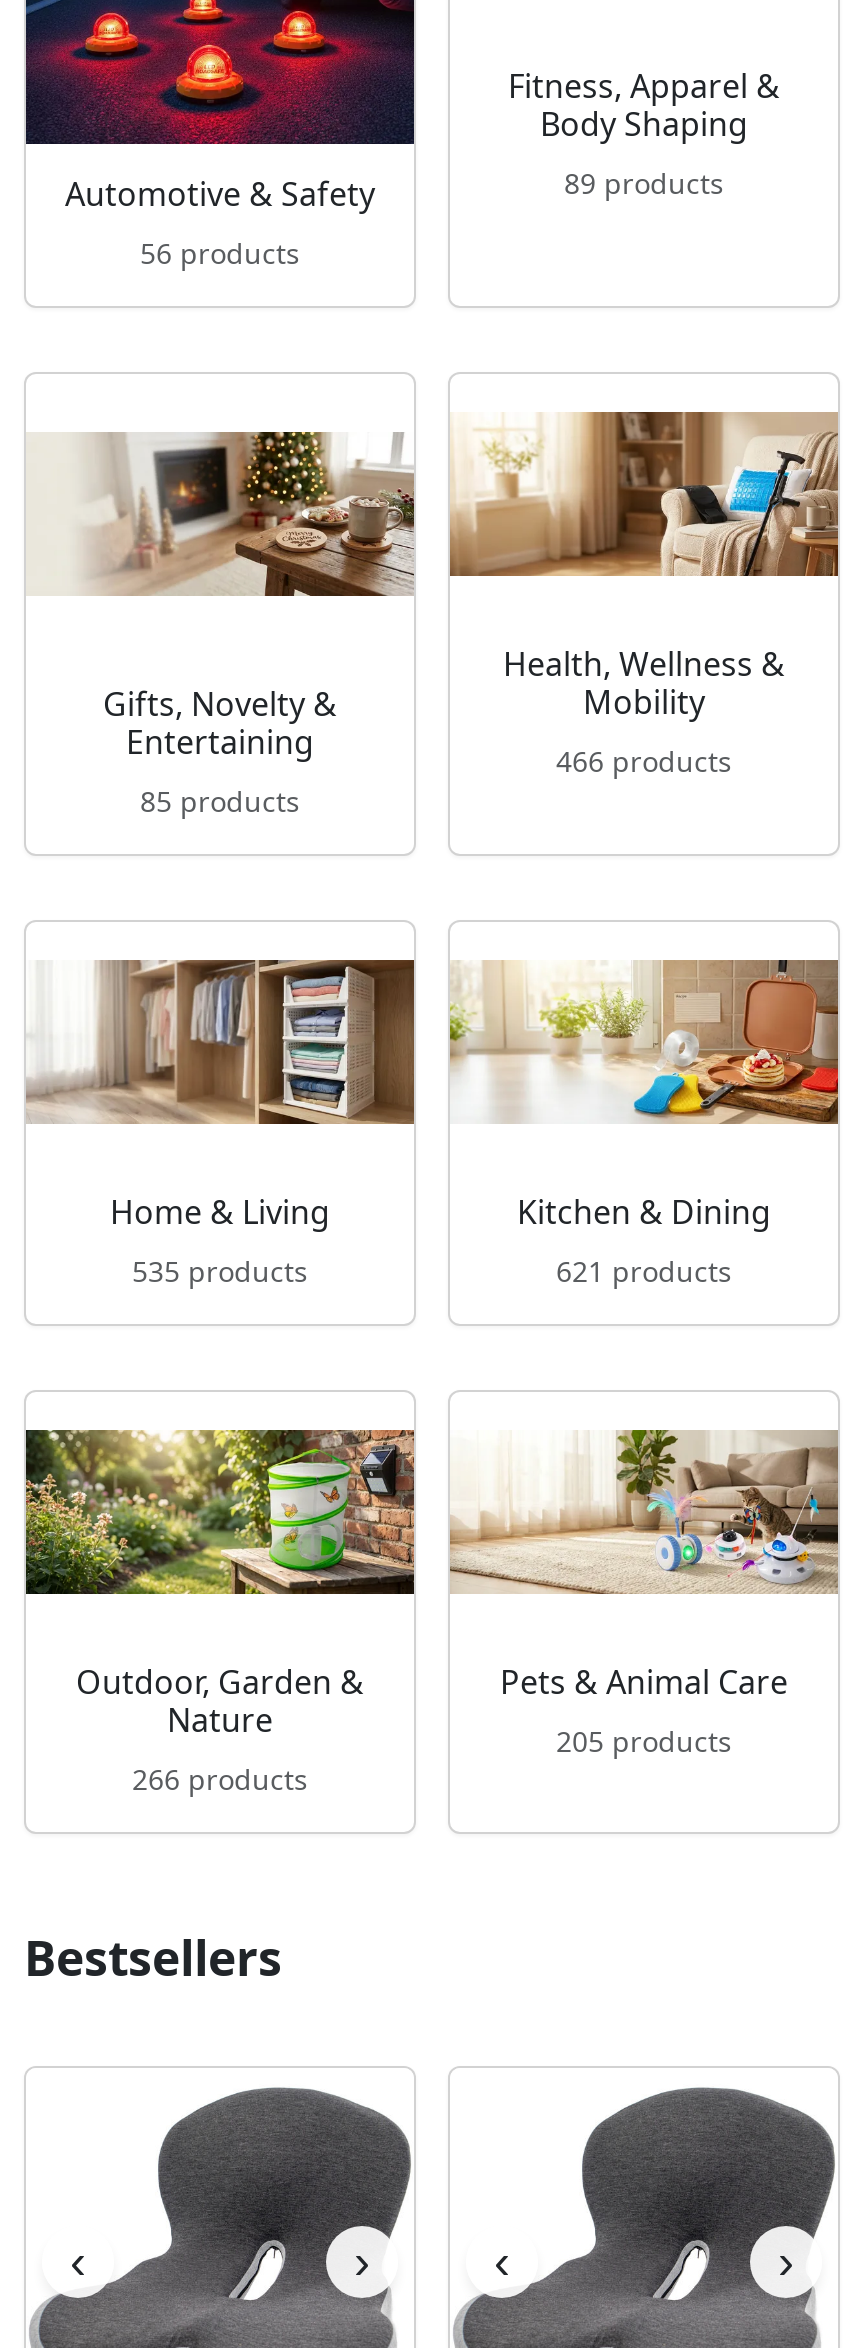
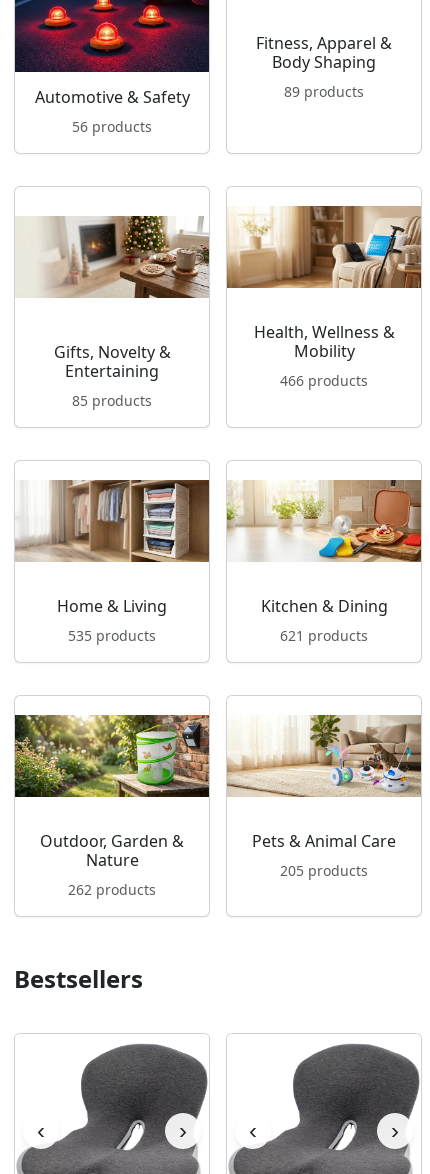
- 266 products
+ 262 products
